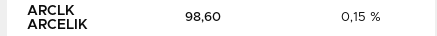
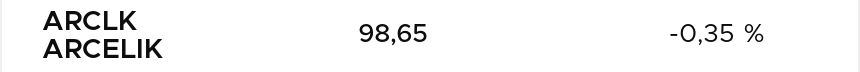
- 98,60
+ 98,65

- 0,15 %
+ -0,35 %
